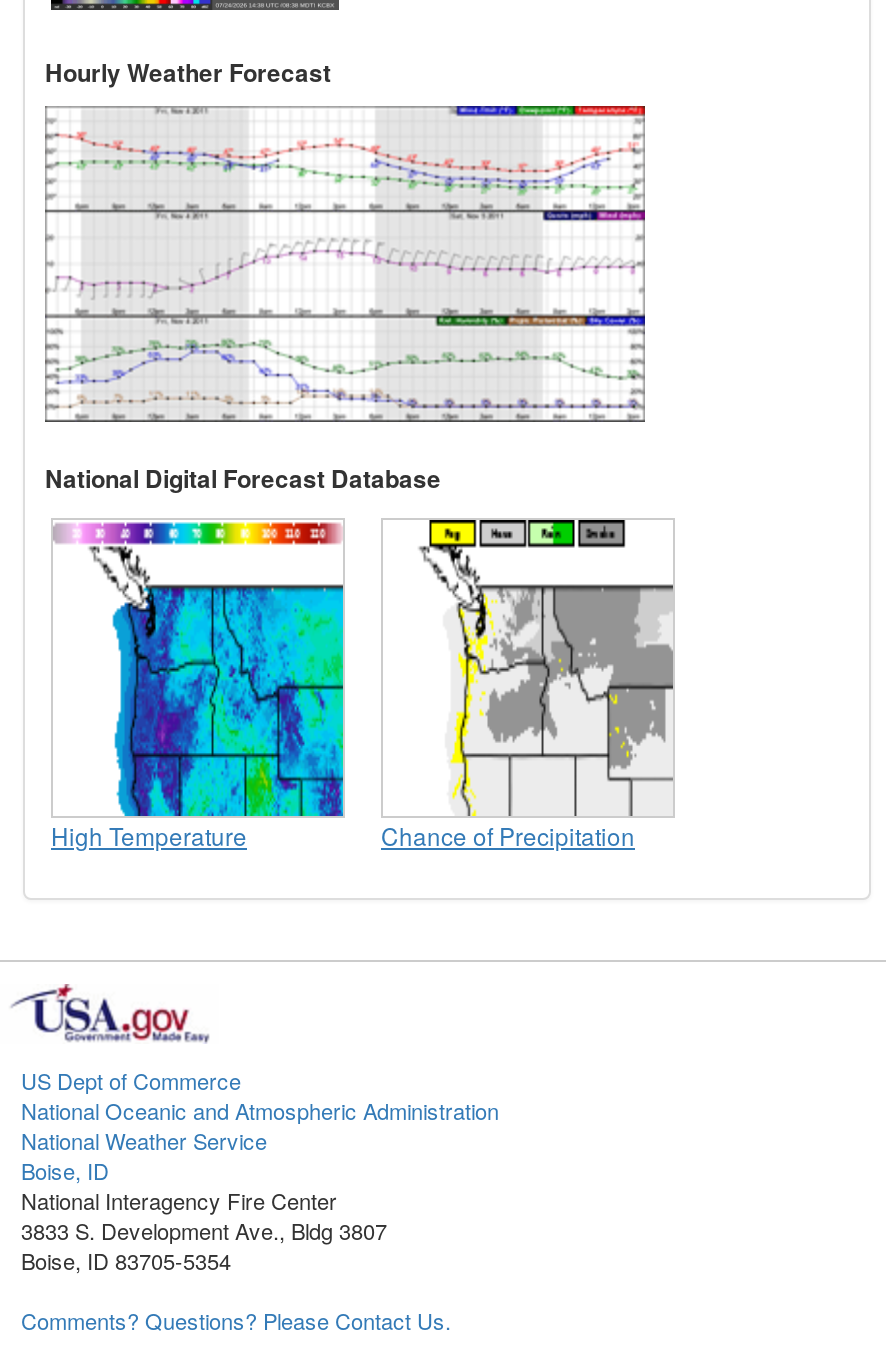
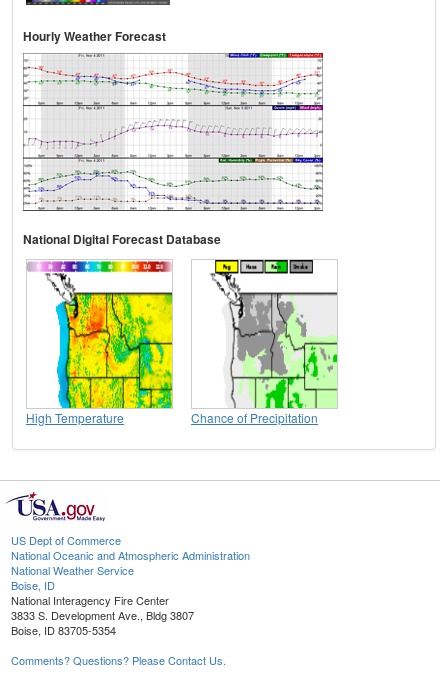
- [image]
+ [image]

- [image]
+ [image]
